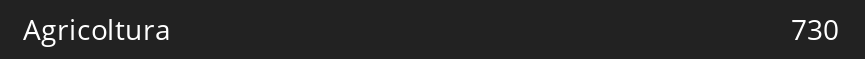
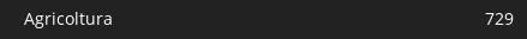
- 730
+ 729
